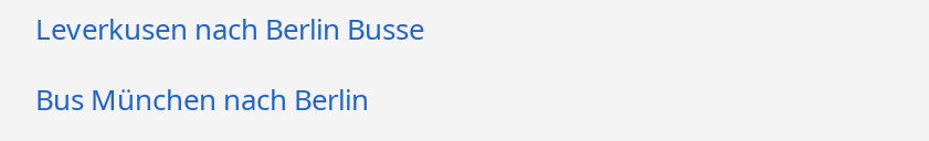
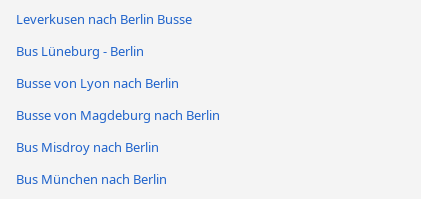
+ Bus Lüneburg - Berlin
+ Busse von Lyon nach Berlin
+ Busse von Magdeburg nach Berlin
+ Bus Misdroy nach Berlin
